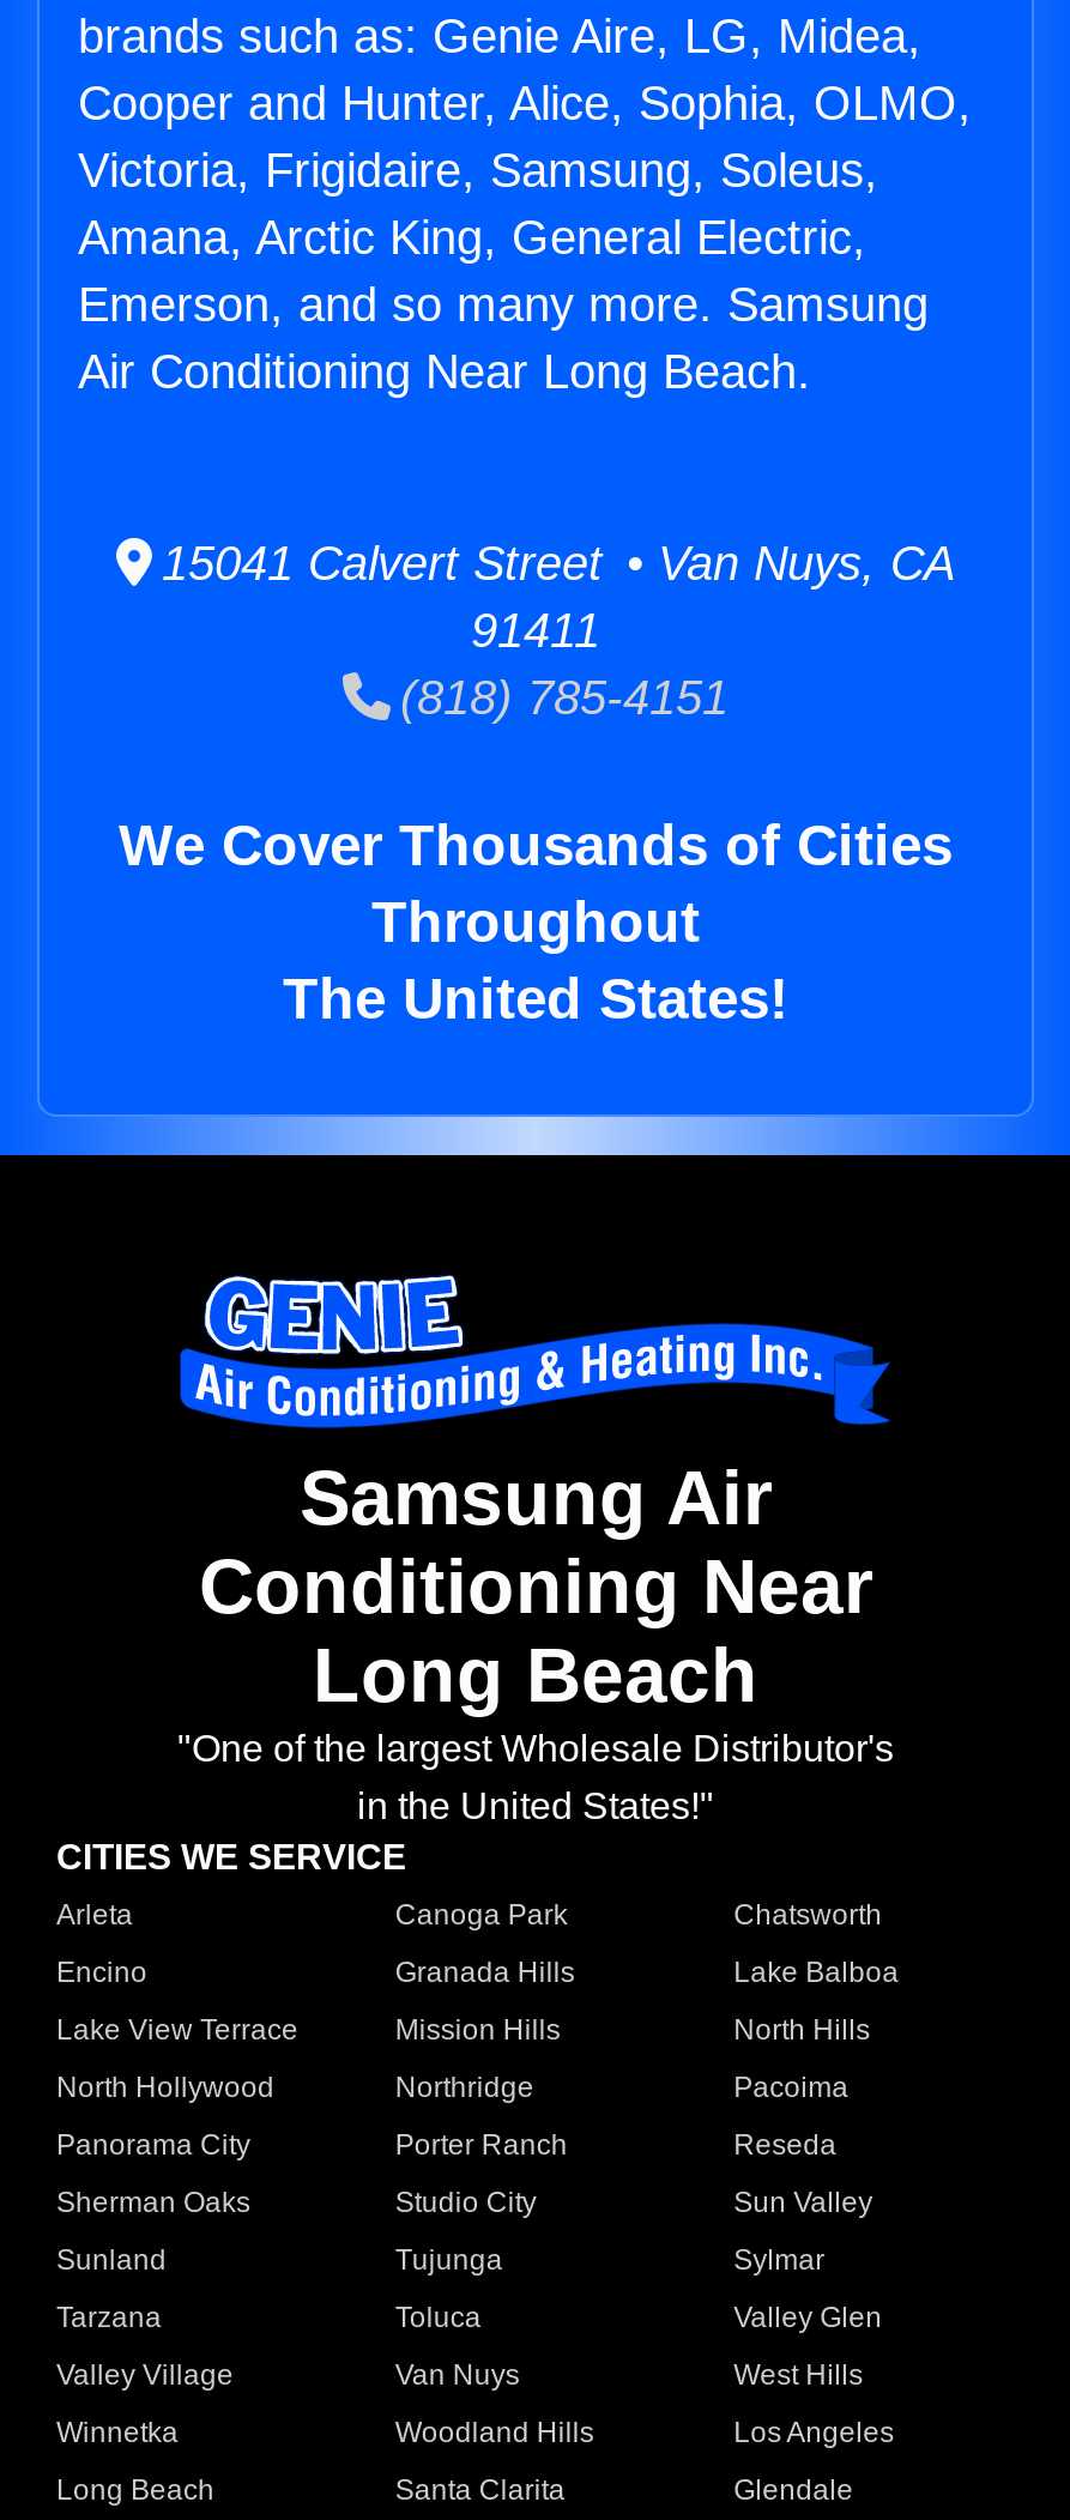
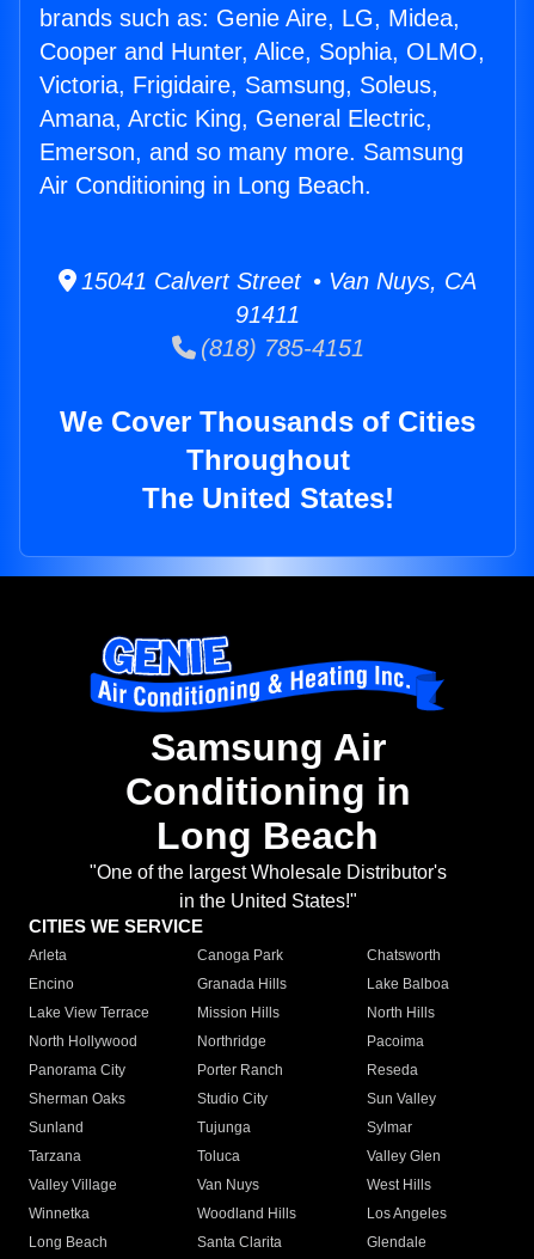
- Air Conditioning Near Long Beach.
+ Air Conditioning in Long Beach.

- Conditioning Near
+ Conditioning in
